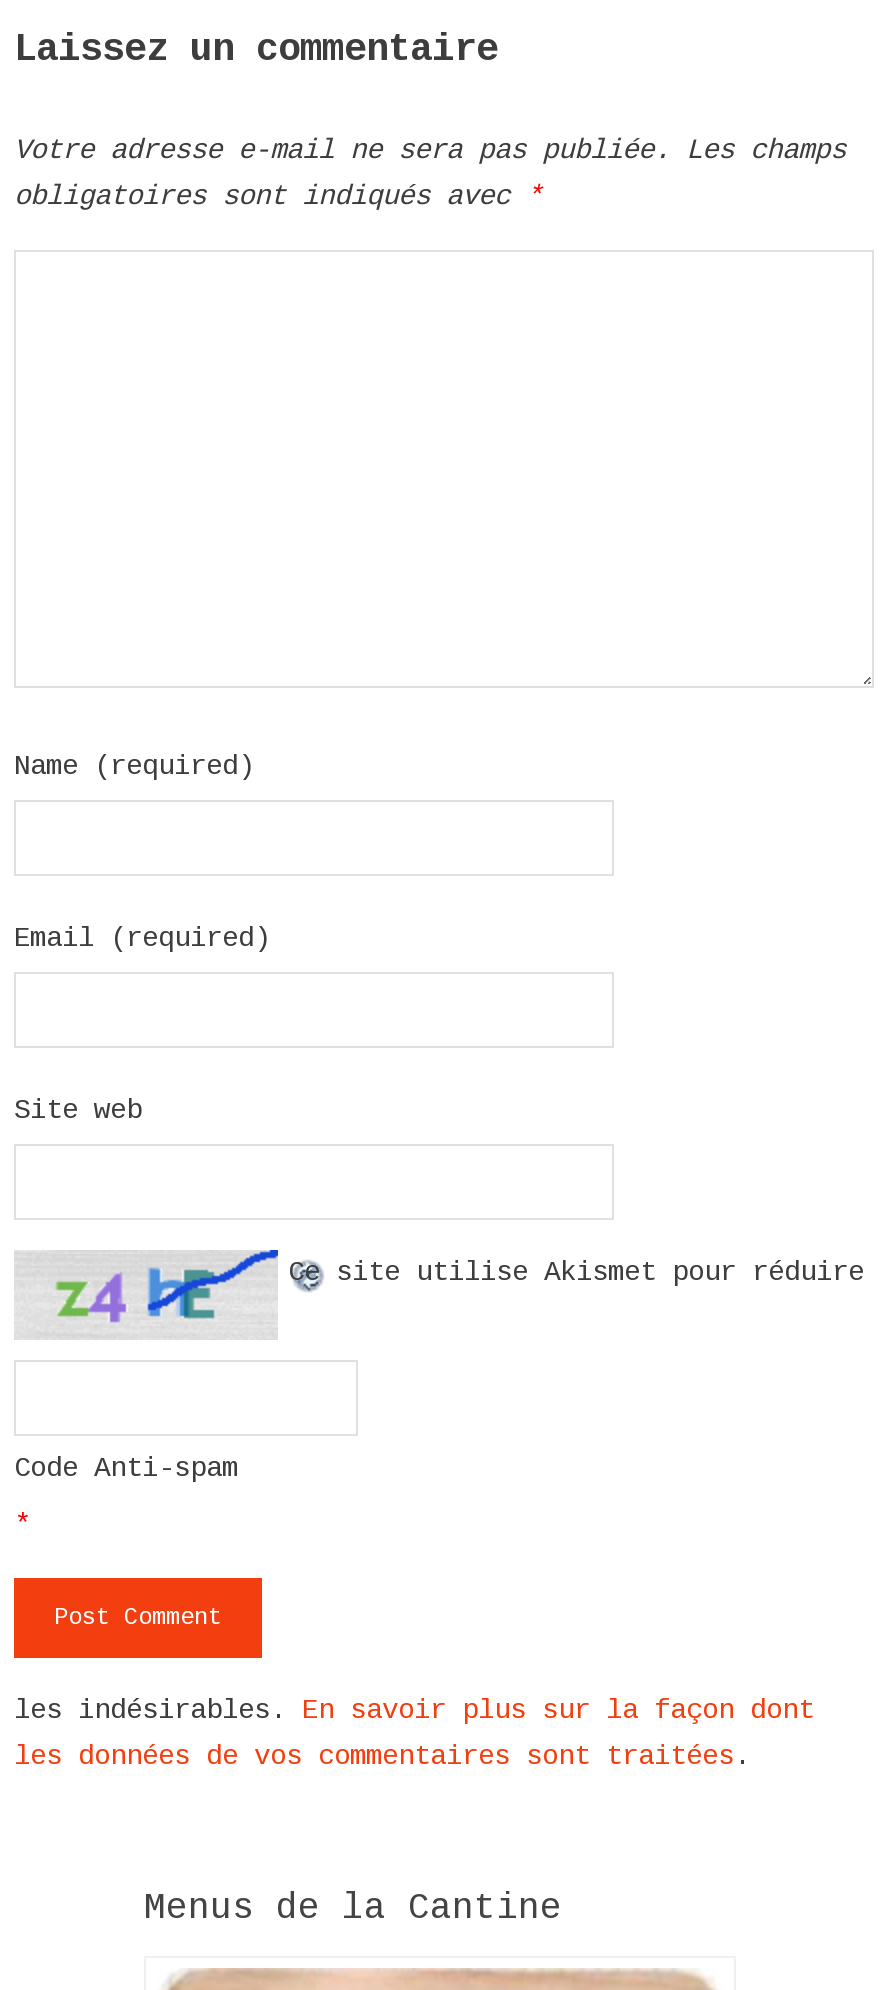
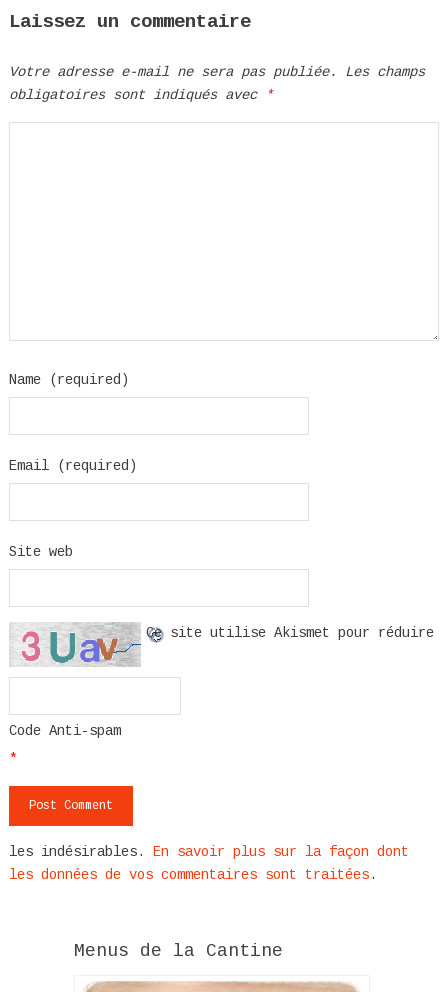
- [image]
+ [image]
